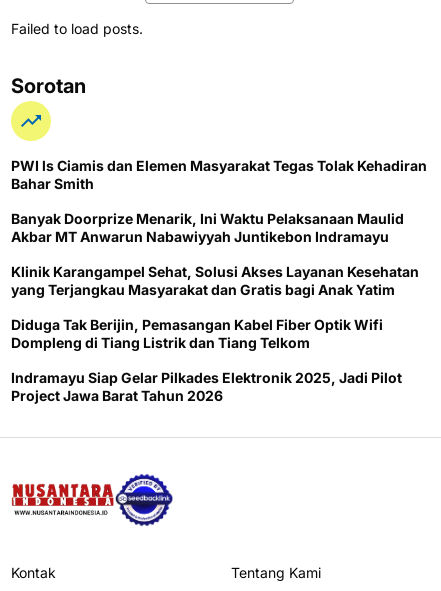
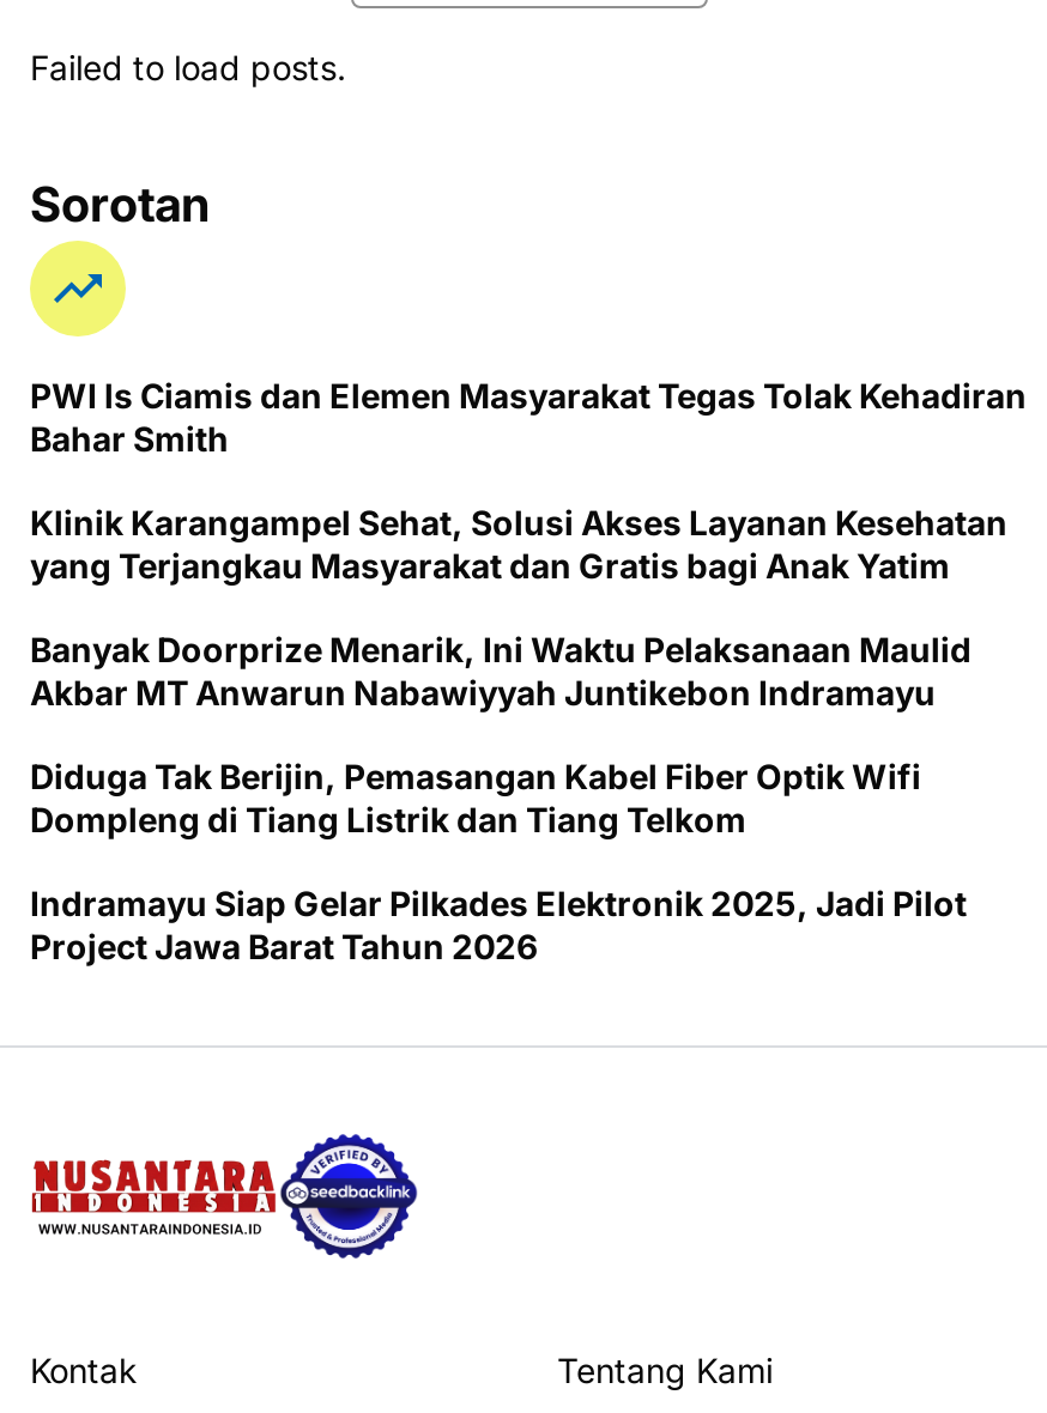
moved down: Banyak Doorprize Menarik, Ini Waktu Pelaksanaan Maulid | Akbar MT Anwarun Nabawiyyah Juntikebon Indramayu

moved up: Klinik Karangampel Sehat, Solusi Akses Layanan Kesehatan | yang Terjangkau Masyarakat dan Gratis bagi Anak Yatim
